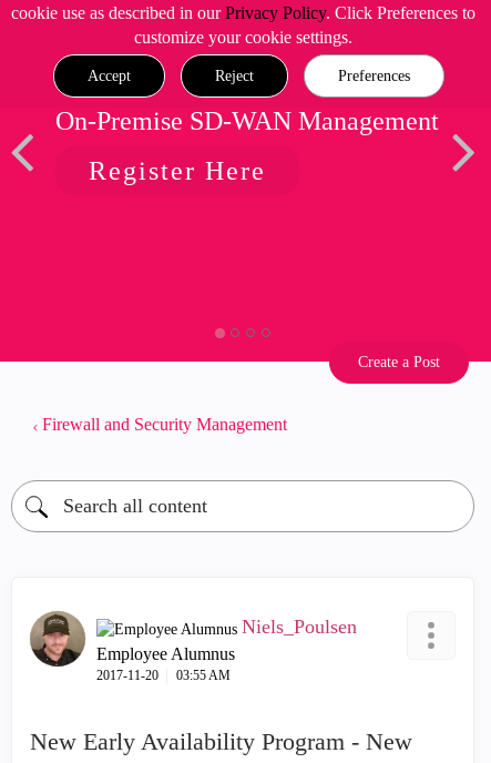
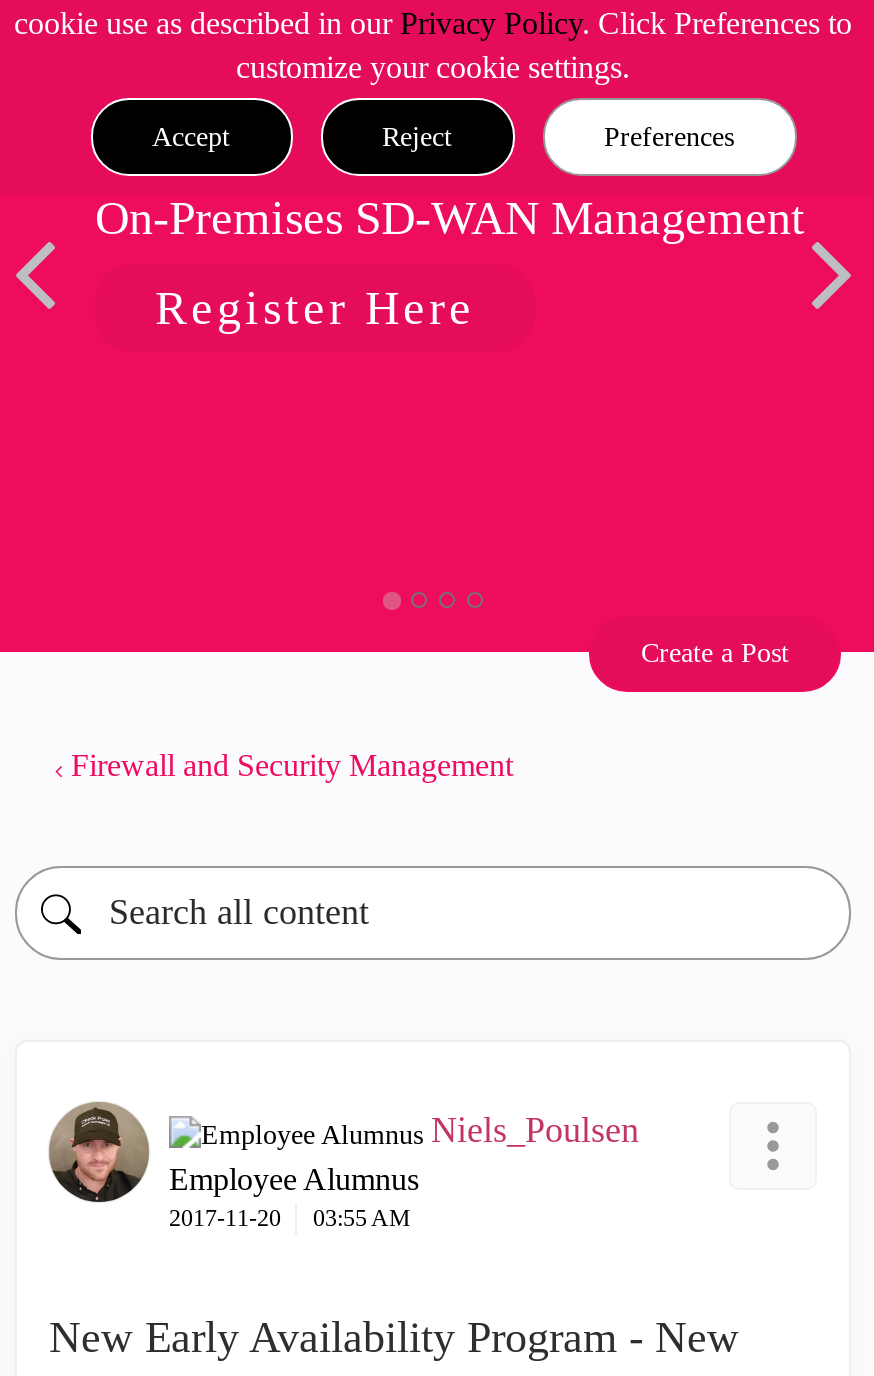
- On-Premise SD-WAN Management
+ On-Premises SD-WAN Management
